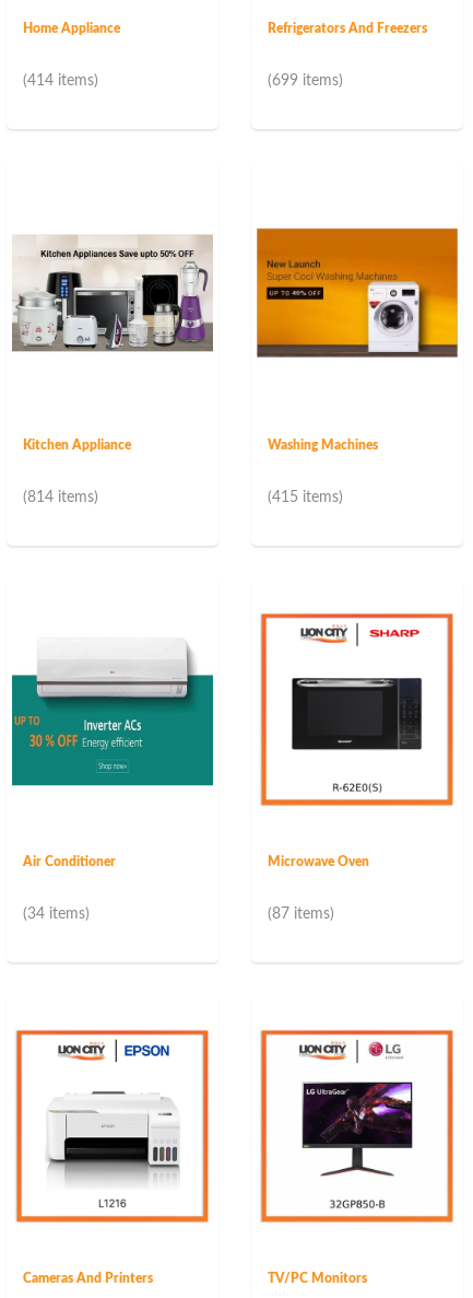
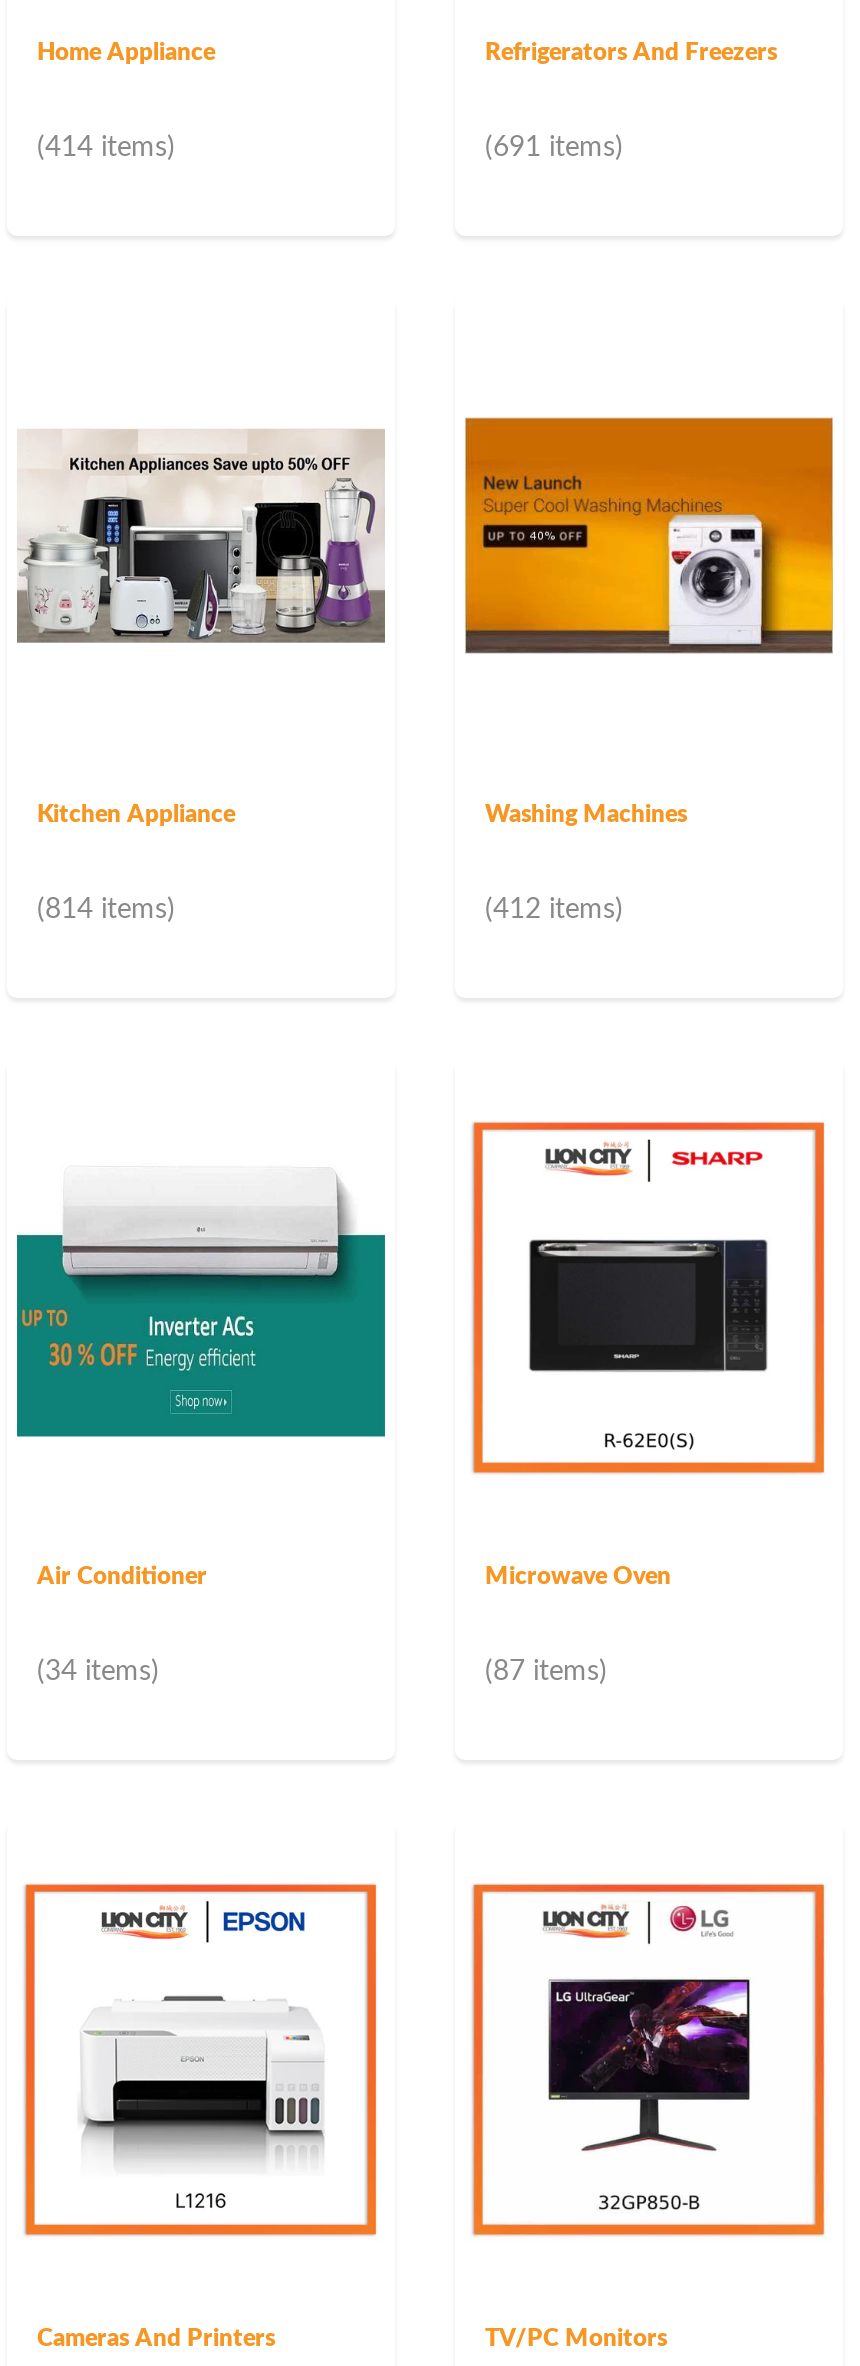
- (699 items)
+ (691 items)

- (415 items)
+ (412 items)
